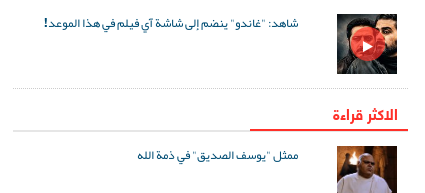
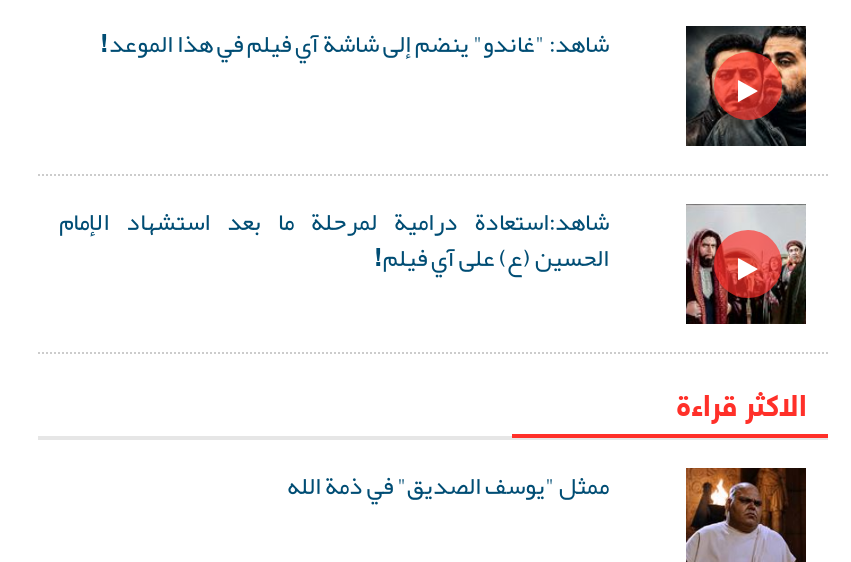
+ [image]
+ شاهد:استعادة درامية لمرحلة ما بعد استشهاد الإمام
+ الحسين (ع) على آي فيلم!
